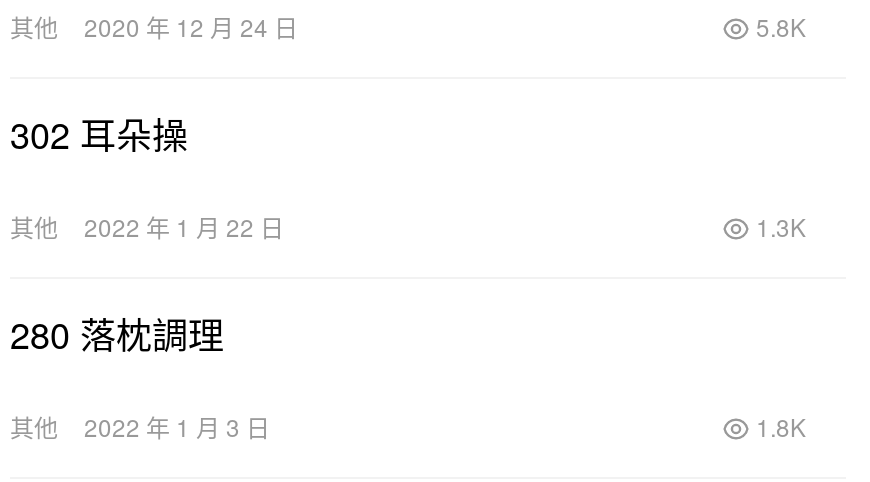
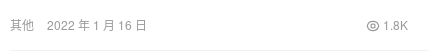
- 2020 年 12 月 24 日
- 5.8K
- 302 耳朵操
- 其他
- 2022 年 1 月 22 日
- 1.3K
- 280 落枕調理
- 其他
- 2022 年 1 月 3 日
+ 2022 年 1 月 16 日
